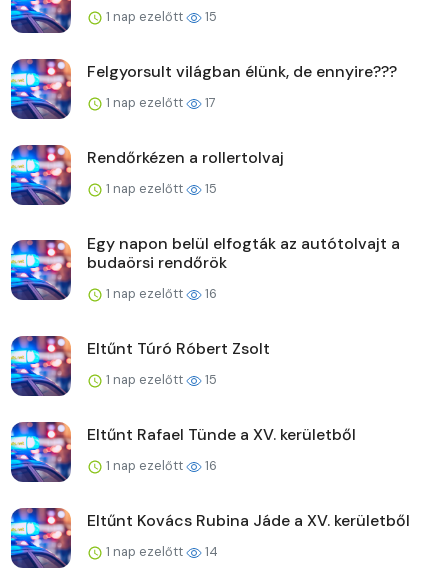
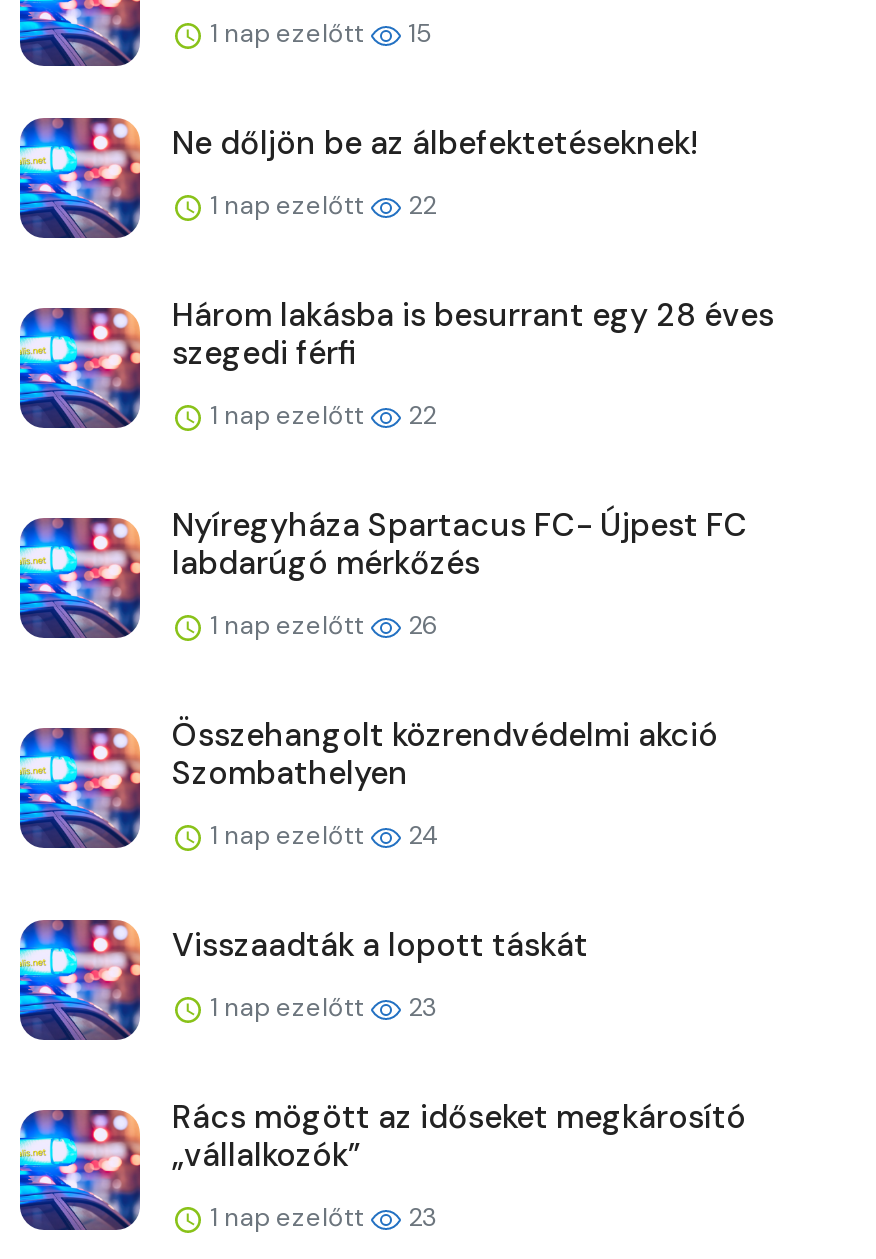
- Felgyorsult világban élünk, de ennyire???
+ Ne dőljön be az álbefektetéseknek!

- 17
+ 22

- [image]
- Rendőrkézen a rollertolvaj
+ [image]
+ Három lakásba is besurrant egy 28 éves
+ szegedi férfi

- 15
+ 22

- Egy napon belül elfogták az autótolvajt a
- budaörsi rendőrök
+ Nyíregyháza Spartacus FC- Újpest FC
+ labdarúgó mérkőzés

- 16
+ 26

- [image]
- Eltűnt Túró Róbert Zsolt
+ [image]
+ Összehangolt közrendvédelmi akció
+ Szombathelyen

- 15
+ 24

- Eltűnt Rafael Tünde a XV. kerületből
+ Visszaadták a lopott táskát

- 16
+ 23

- [image]
- Eltűnt Kovács Rubina Jáde a XV. kerületből
+ [image]
+ Rács mögött az időseket megkárosító
+ „vállalkozók”

- 14
+ 23
